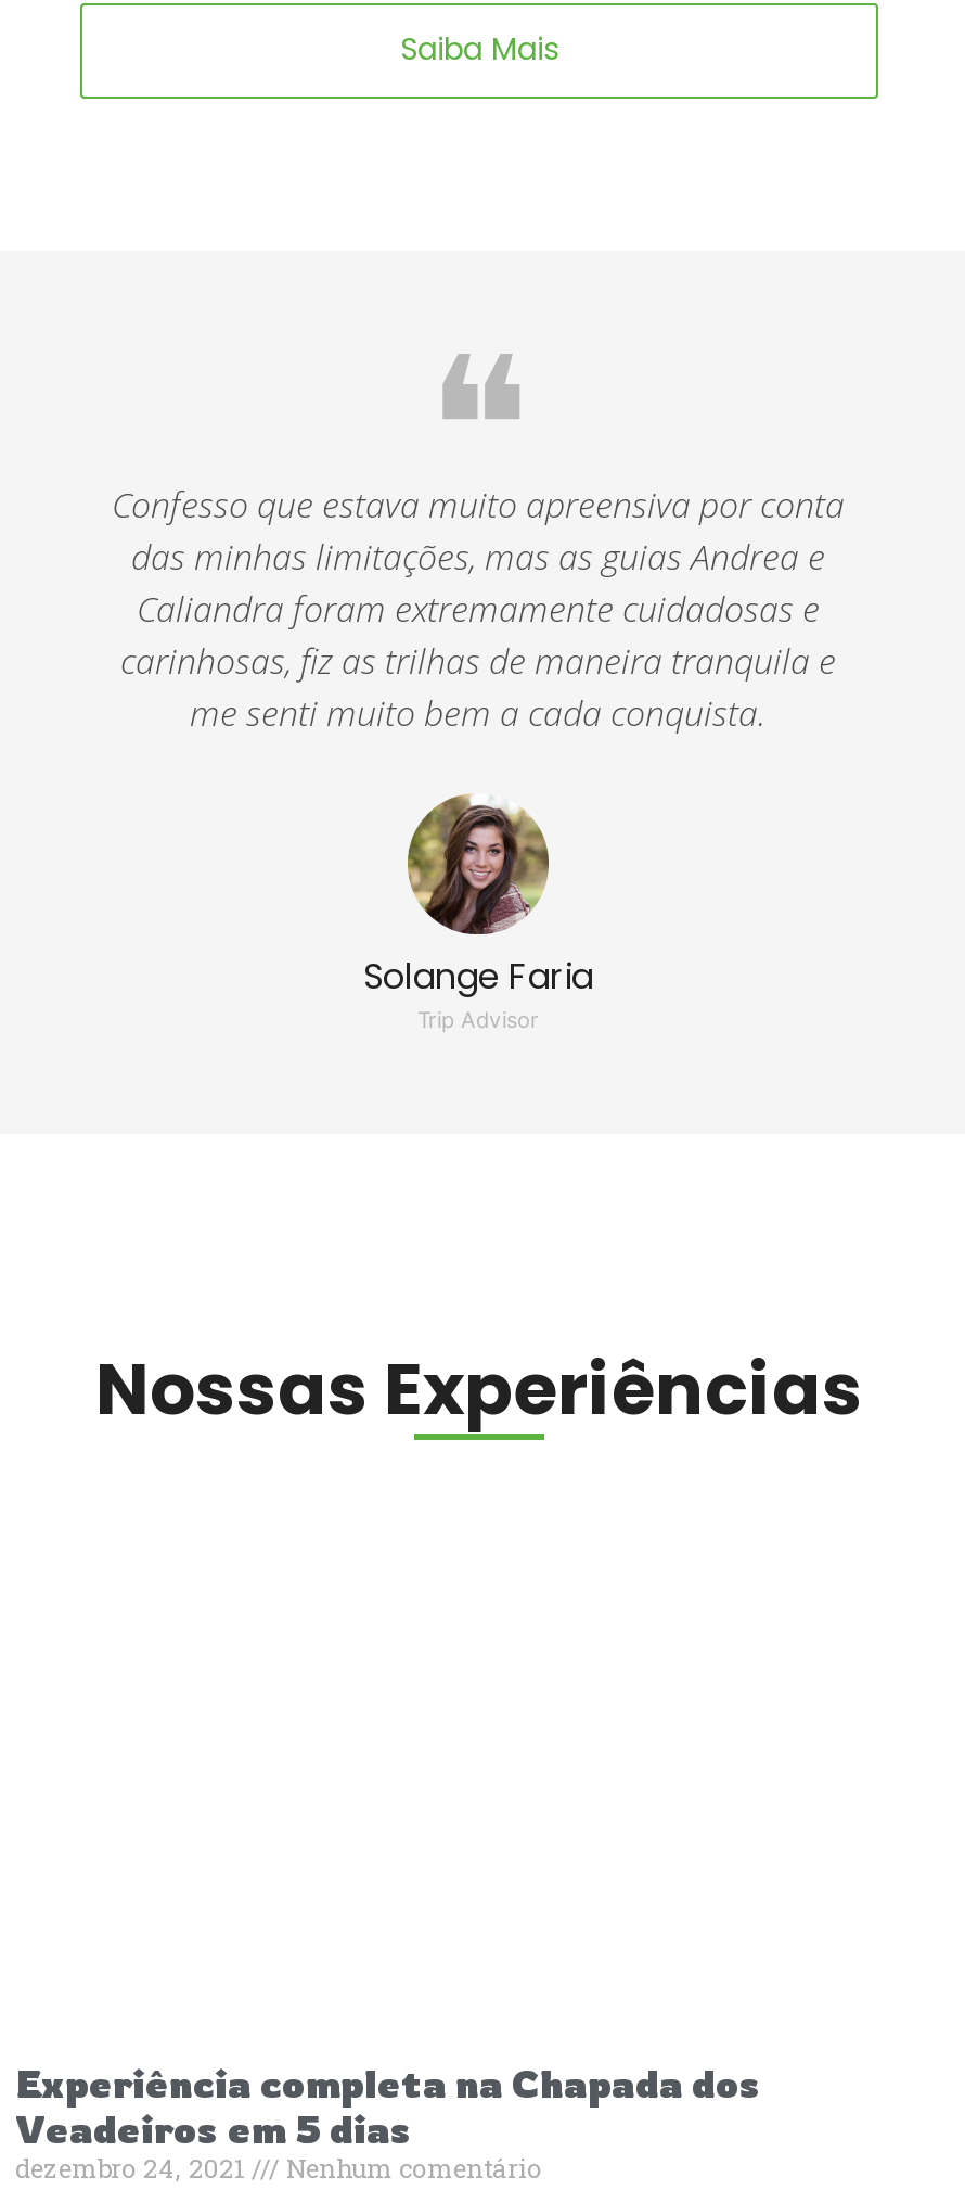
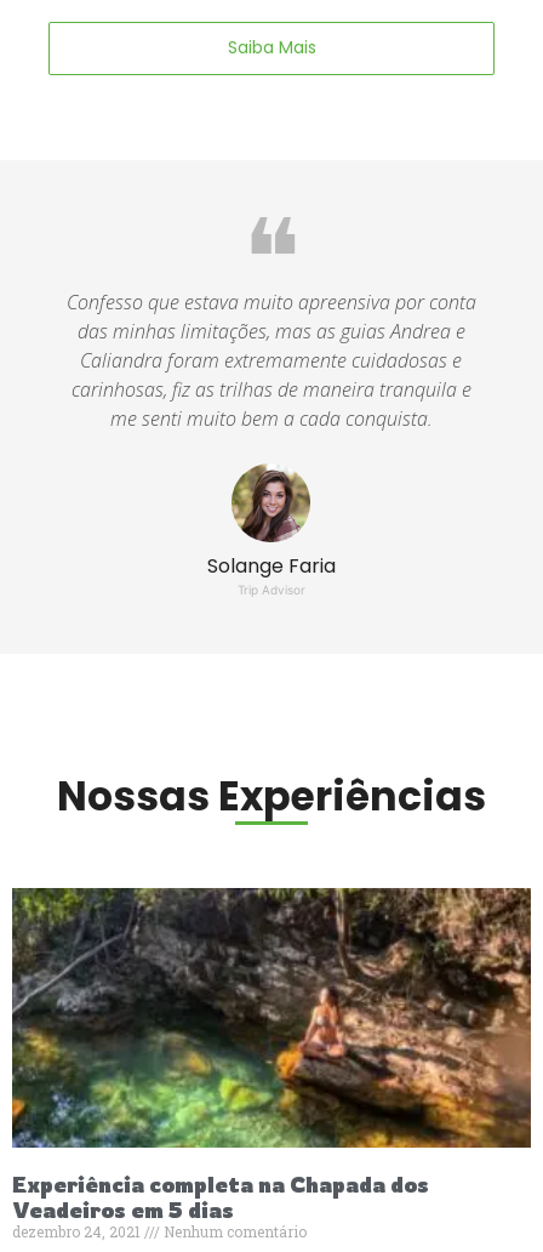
+ [image]
